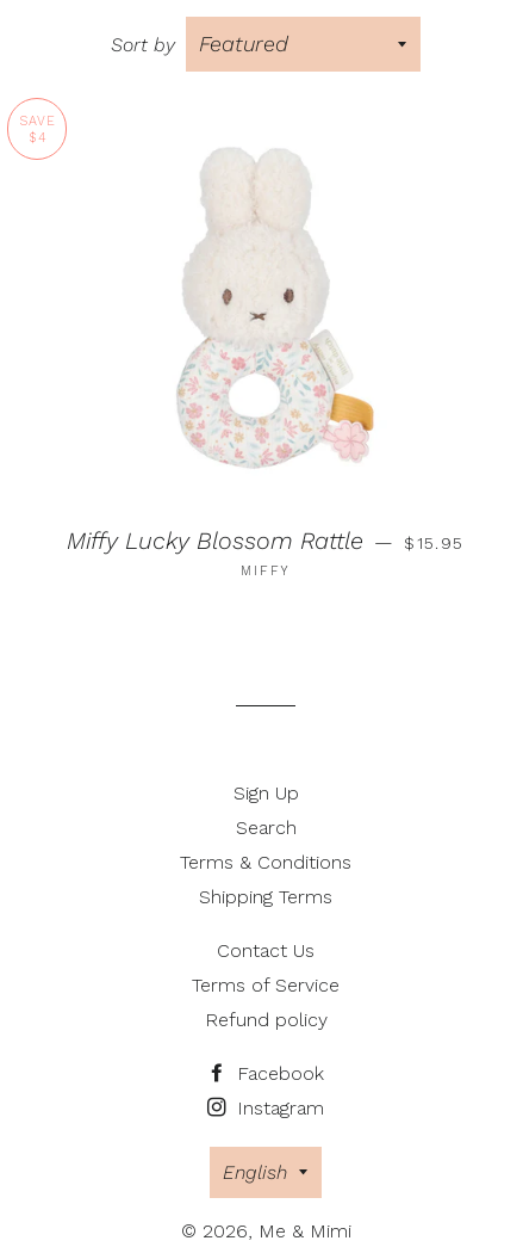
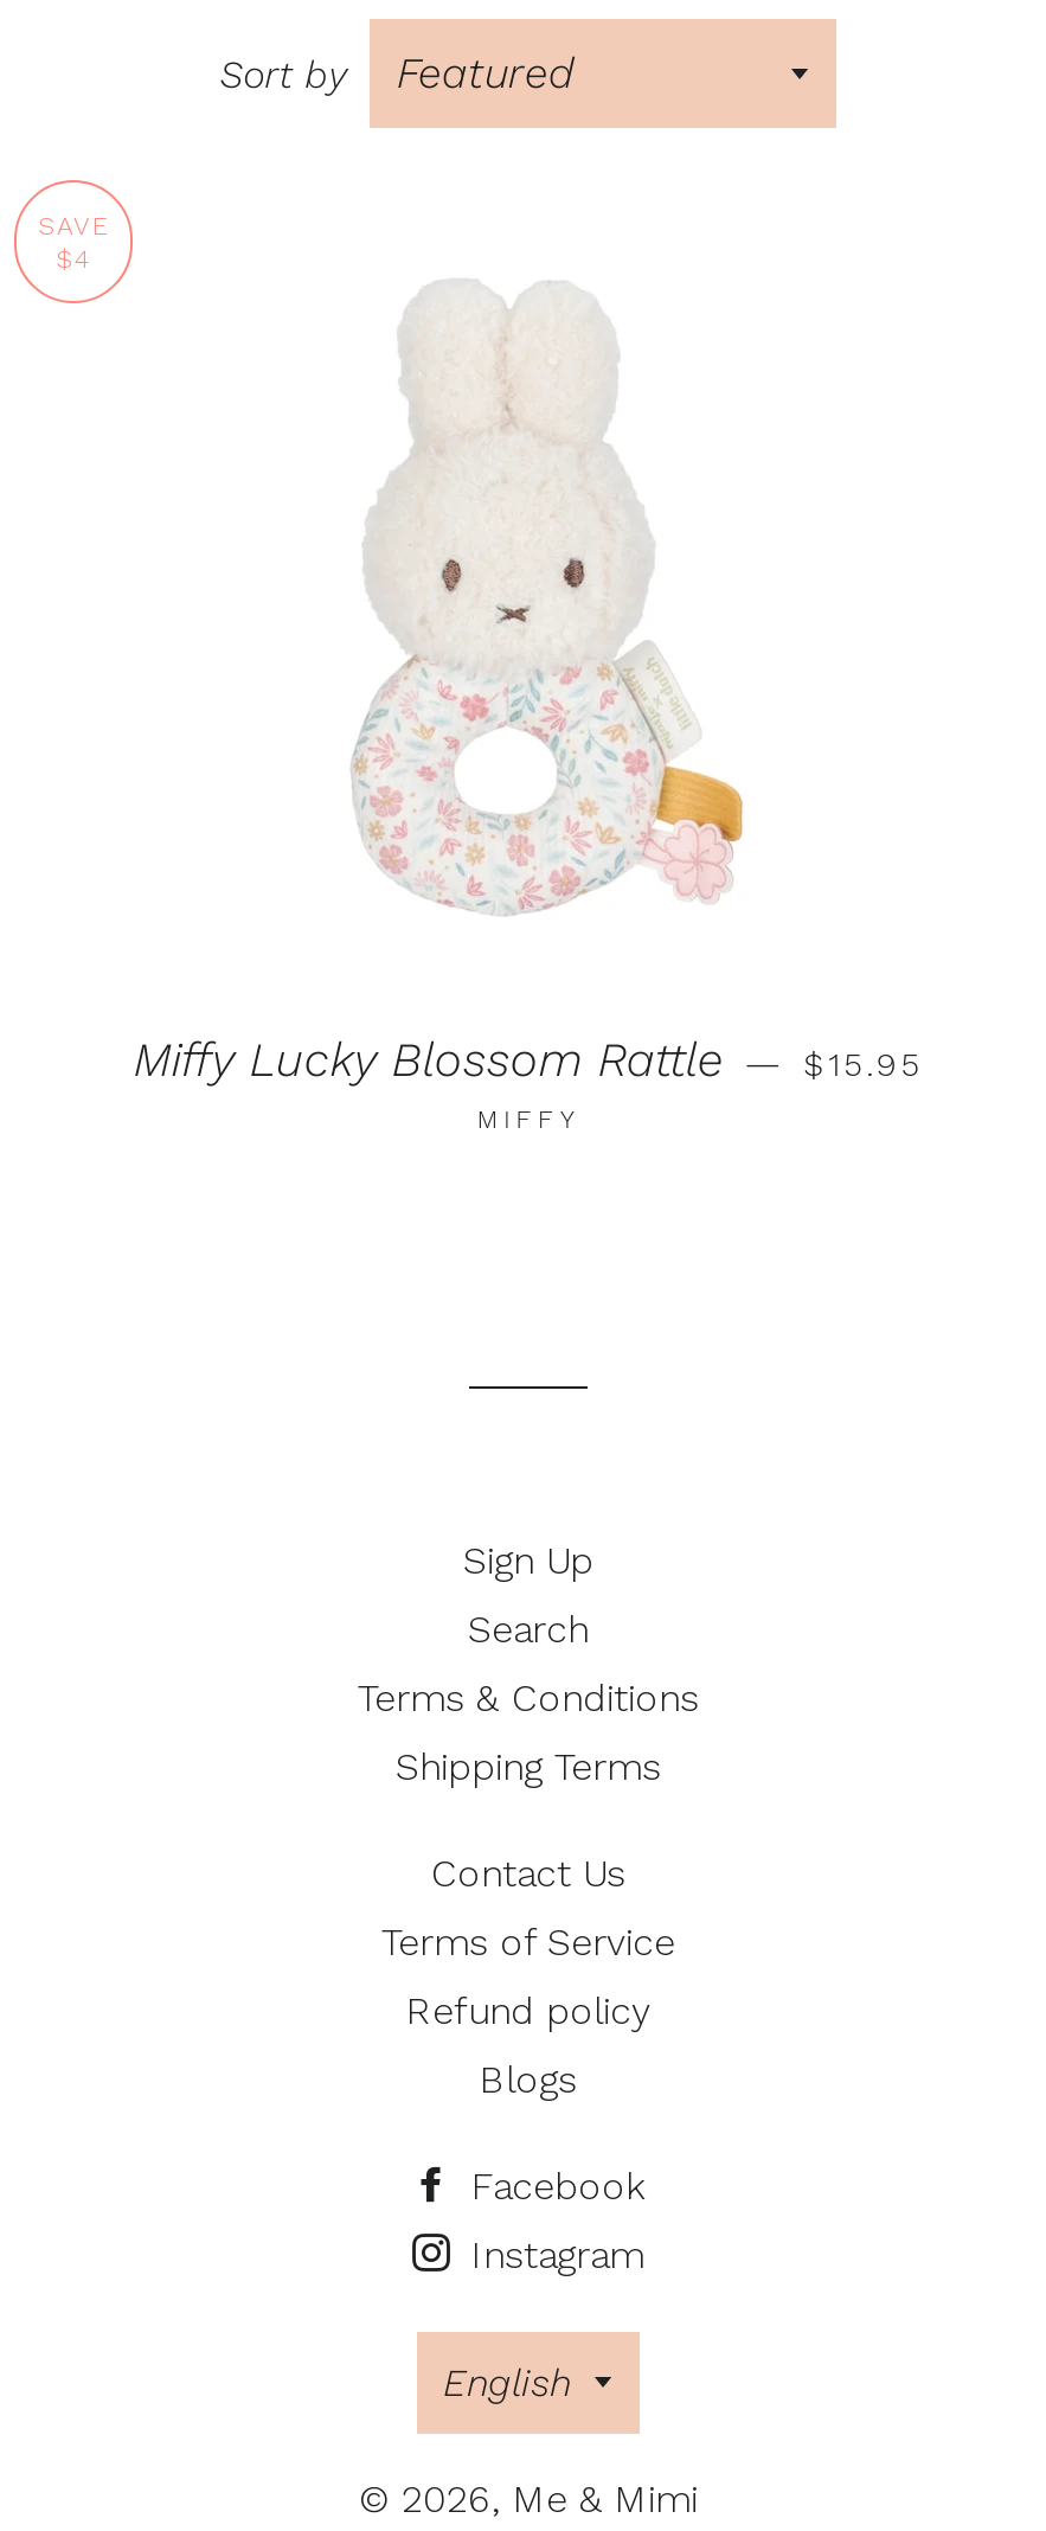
+ Blogs
